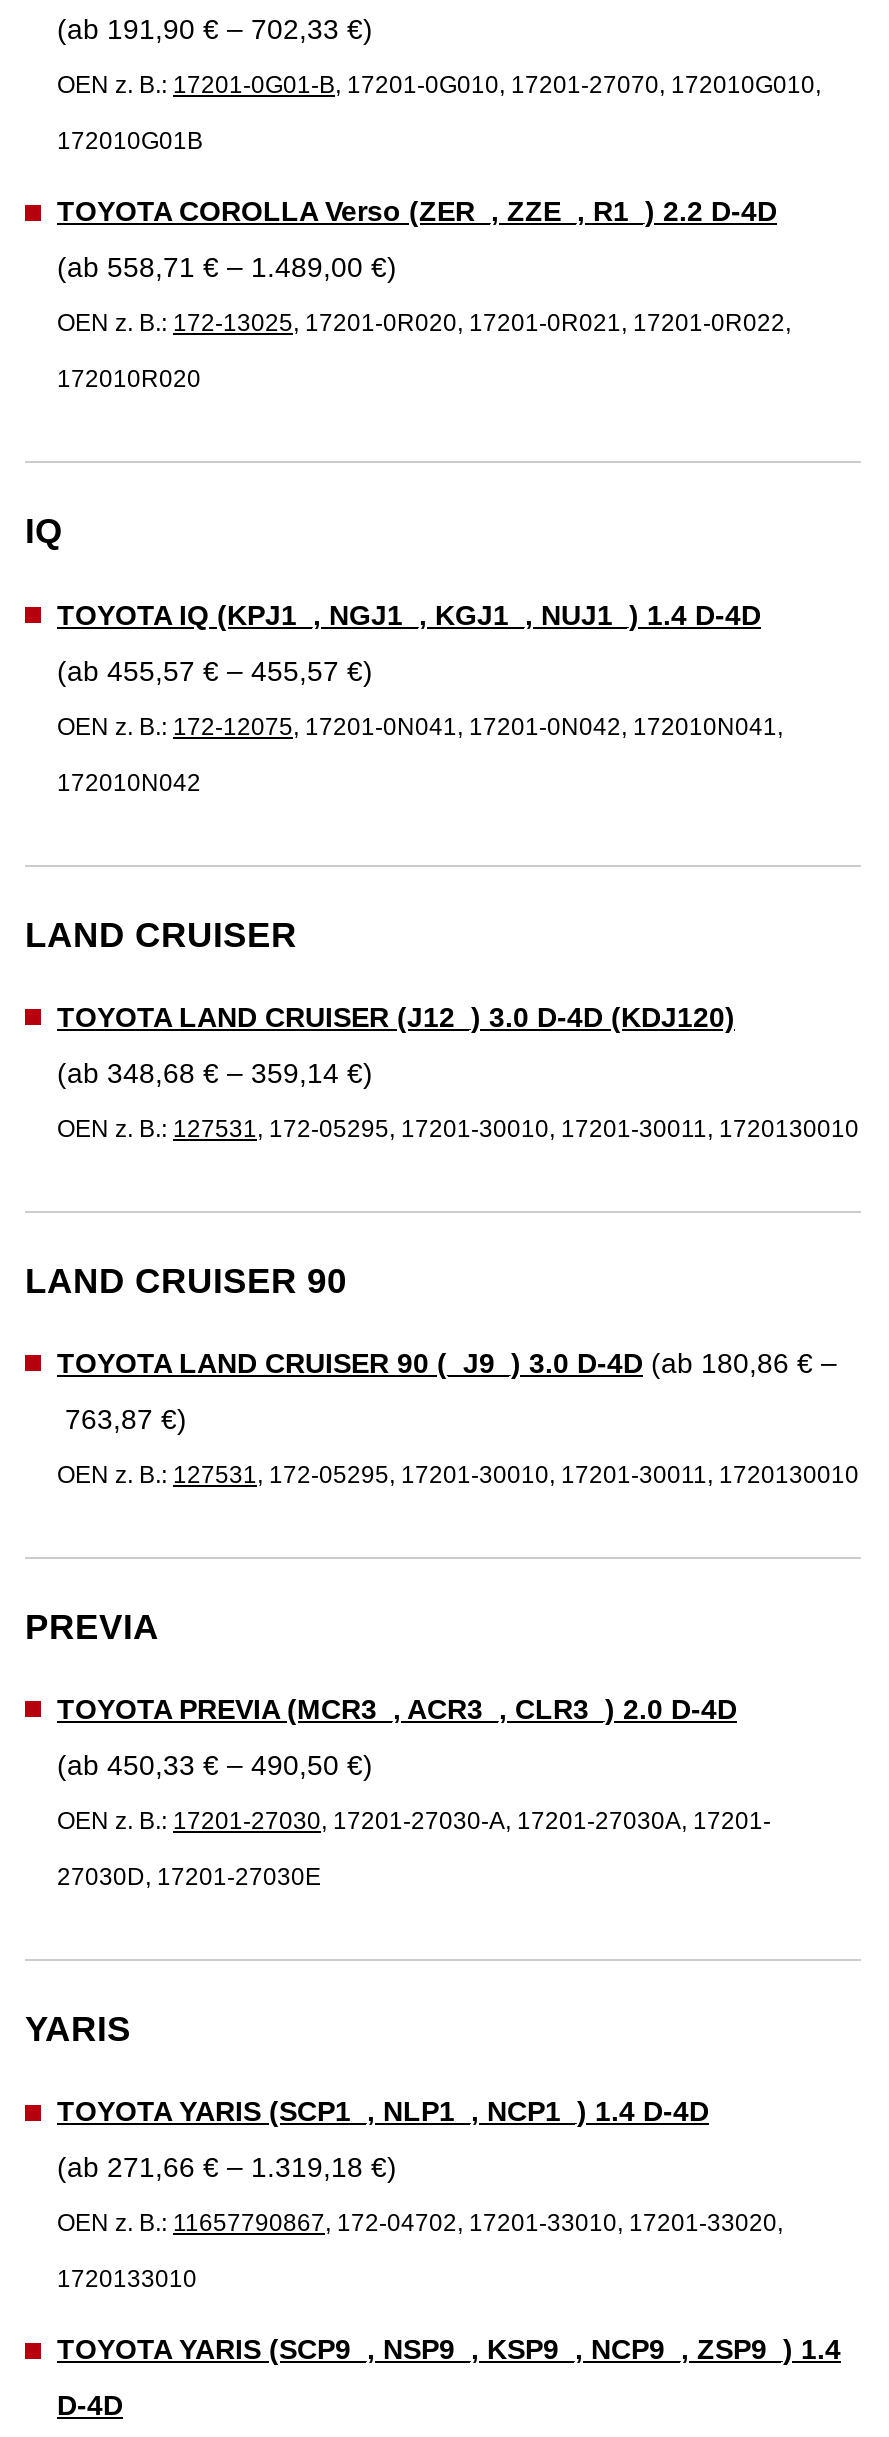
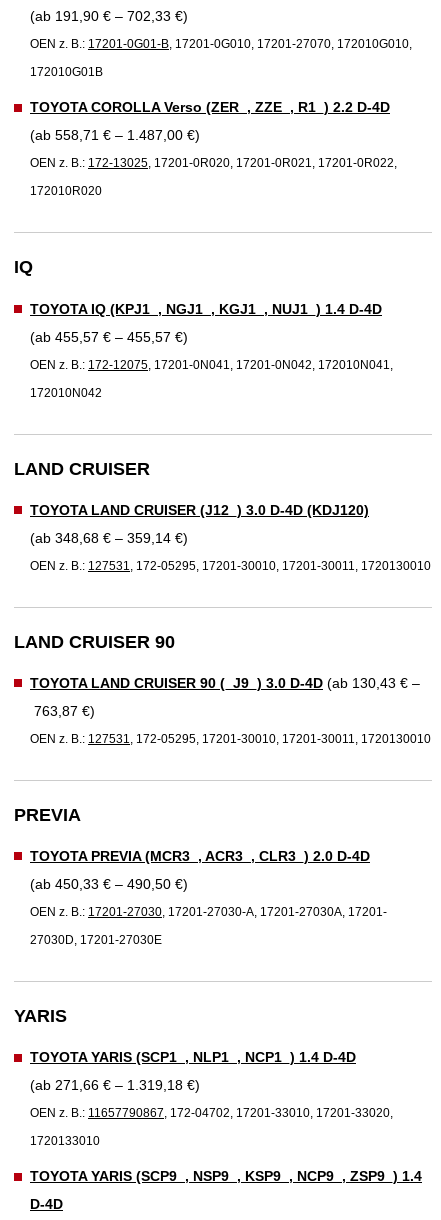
- (ab 558,71 € – 1.489,00 €)
+ (ab 558,71 € – 1.487,00 €)

- TOYOTA LAND CRUISER 90 (_J9_) 3.0 D-4D (ab 180,86 € –
+ TOYOTA LAND CRUISER 90 (_J9_) 3.0 D-4D (ab 130,43 € –
